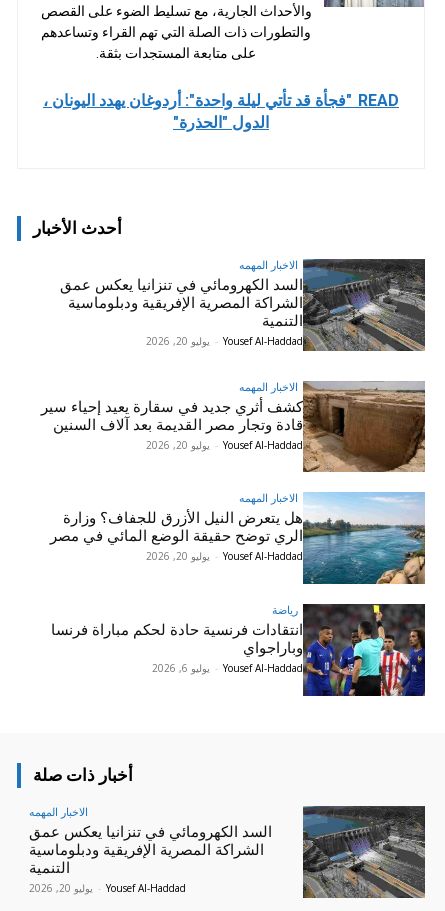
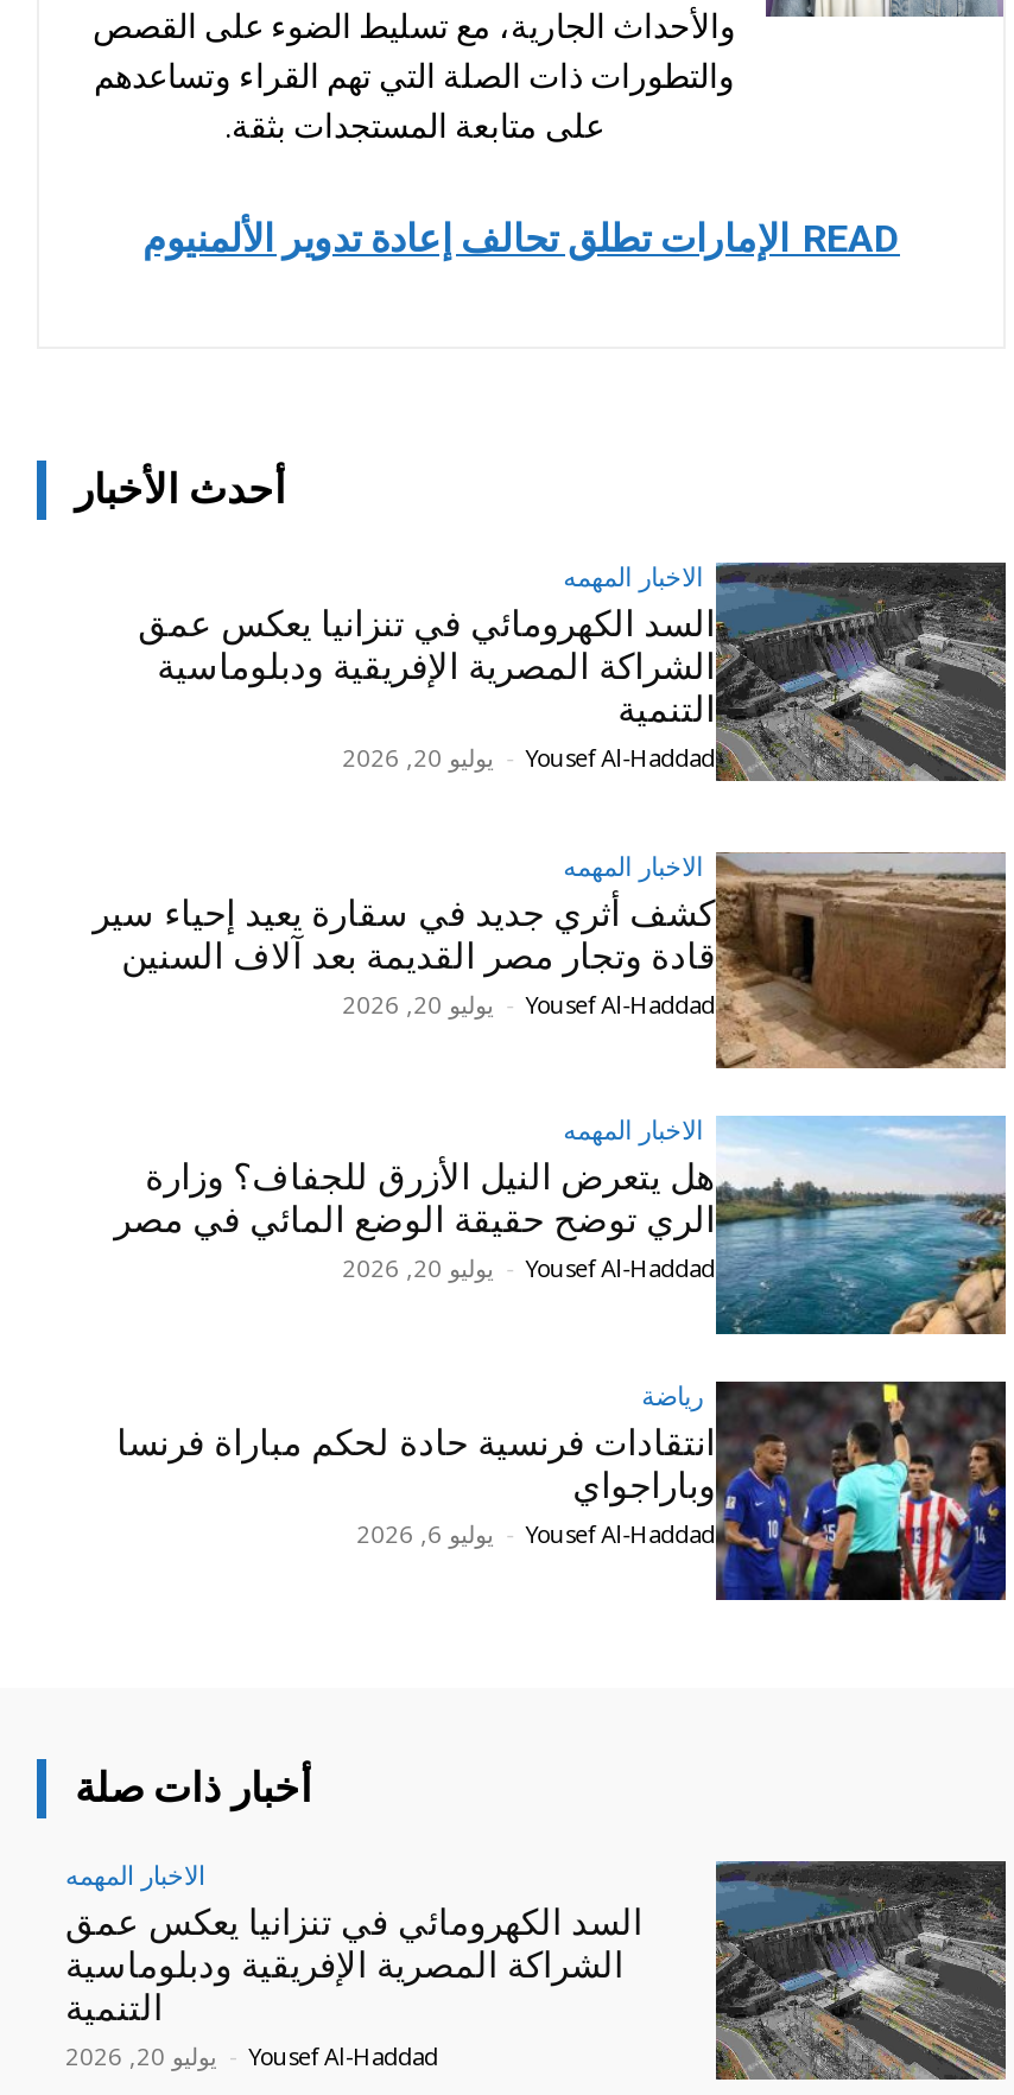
- READ "فجأة قد تأتي ليلة واحدة": أردوغان يهدد اليونان ،
- الدول "الحذرة"
+ READ الإمارات تطلق تحالف إعادة تدوير الألمنيوم
